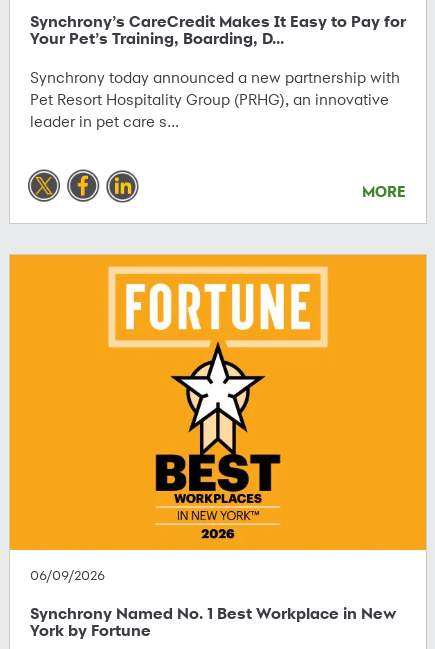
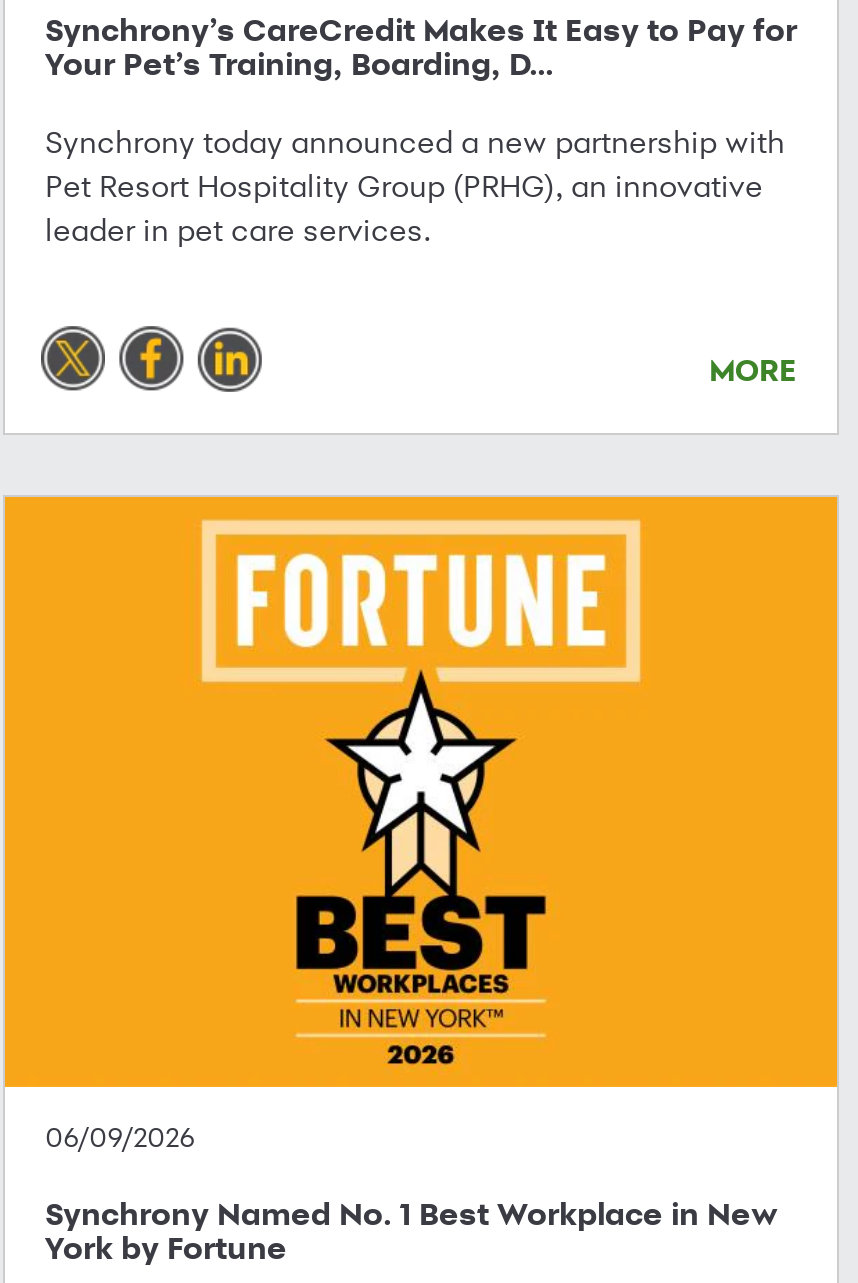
- leader in pet care s...
+ leader in pet care services.
